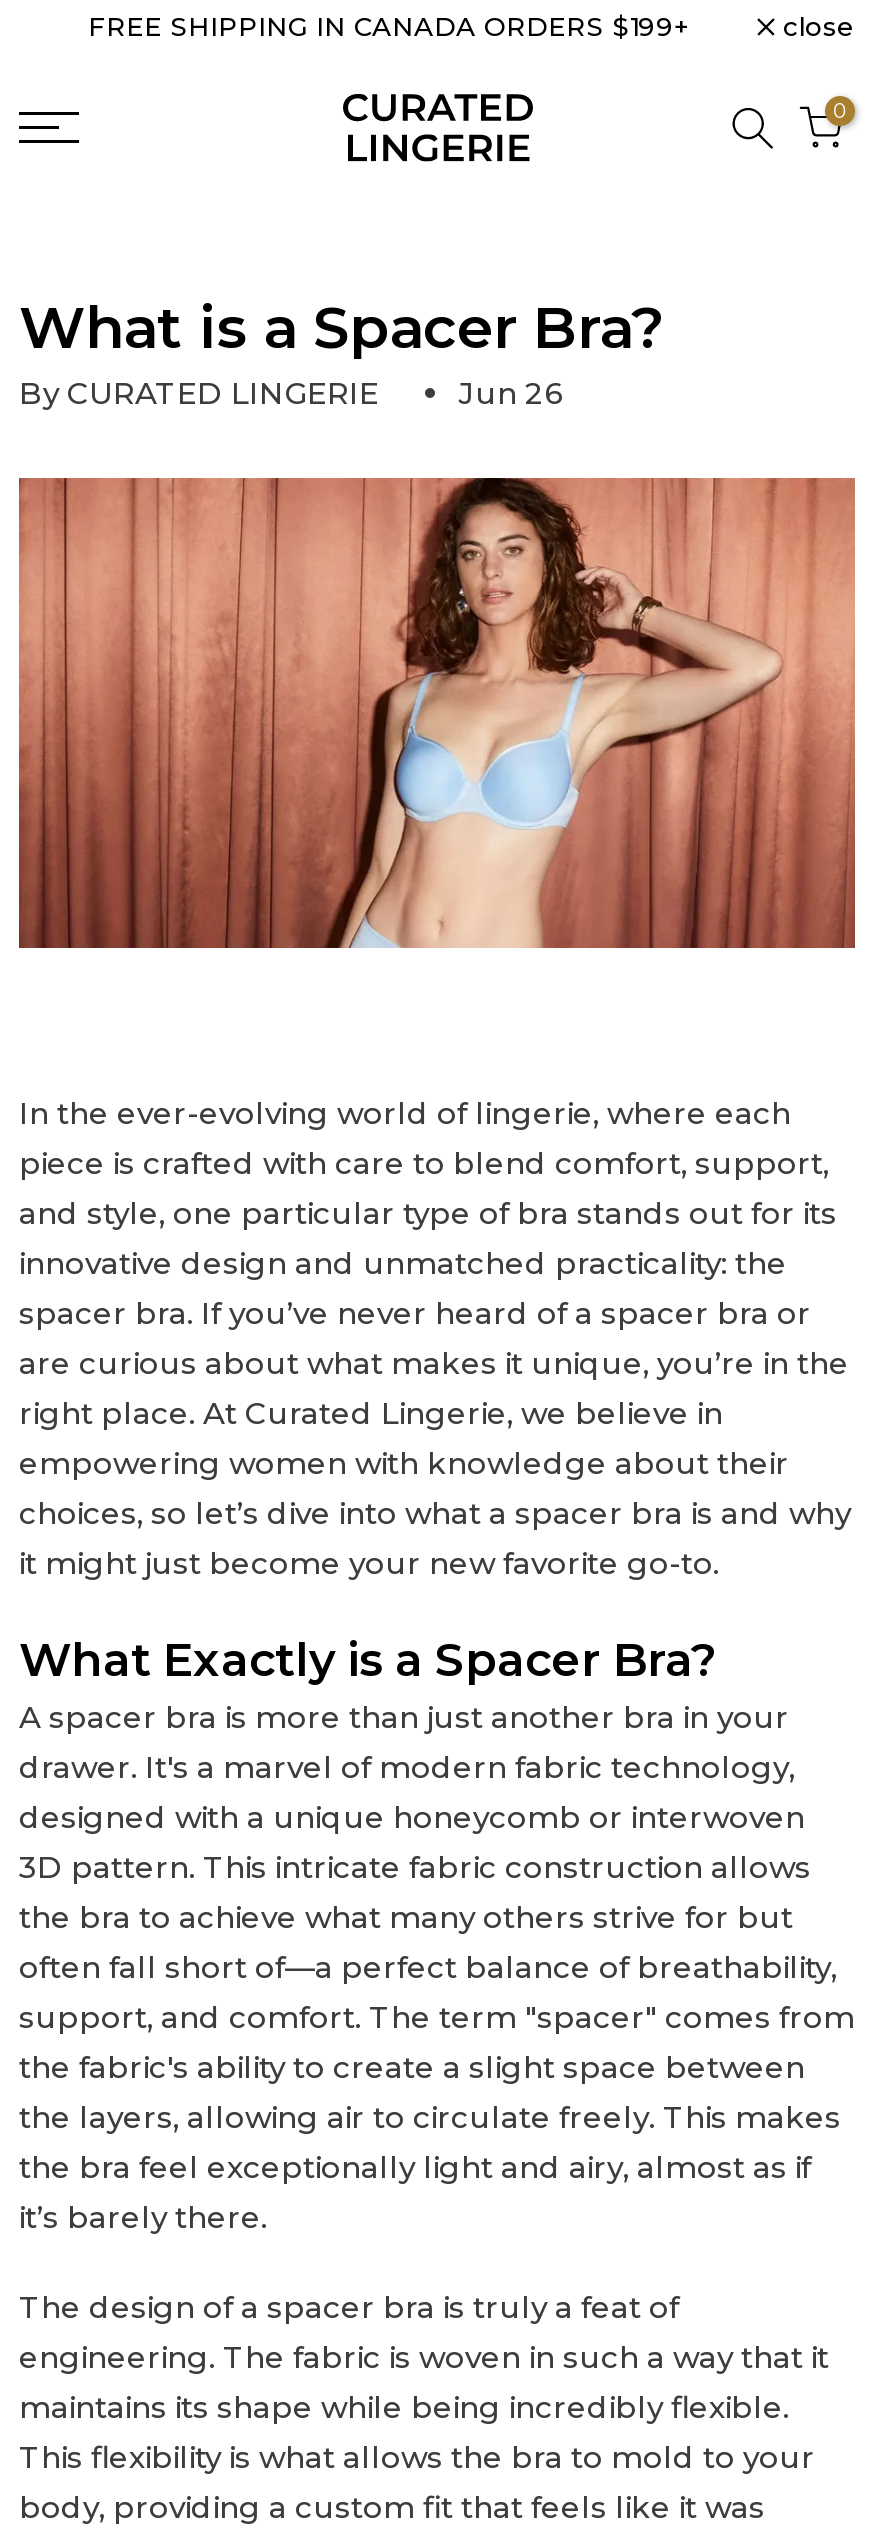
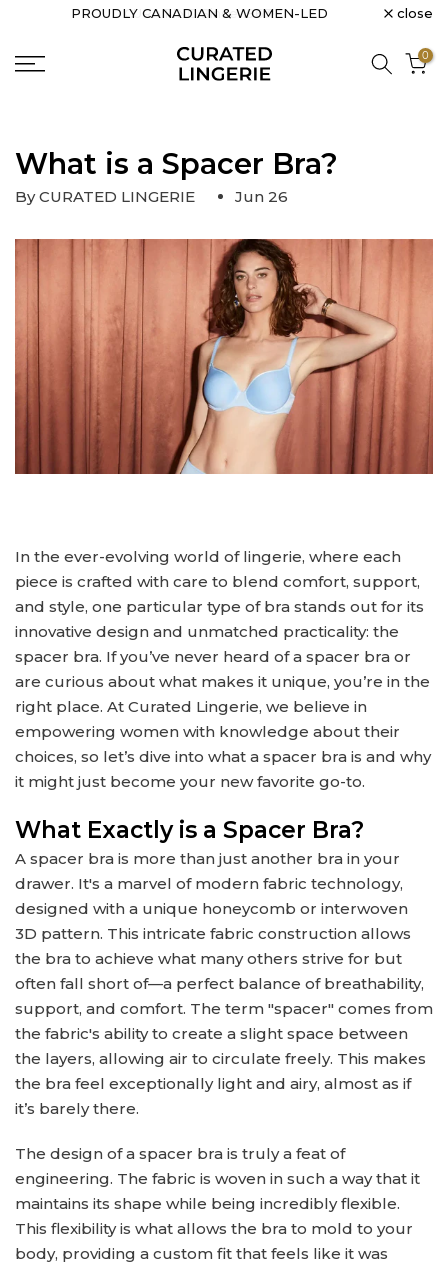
- FREE SHIPPING IN CANADA ORDERS $199+
+ PROUDLY CANADIAN & WOMEN-LED
